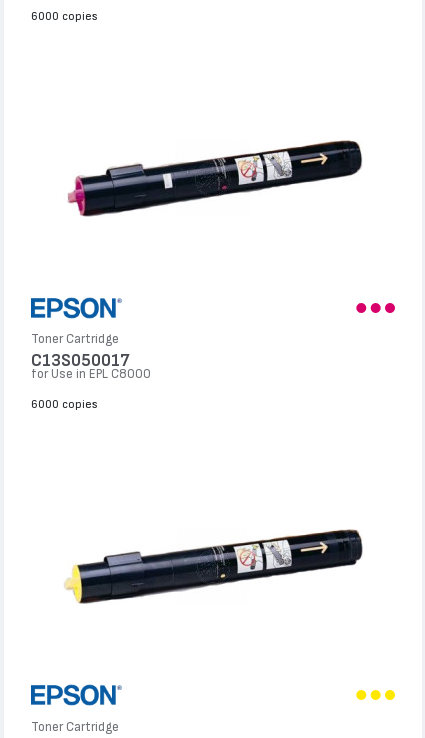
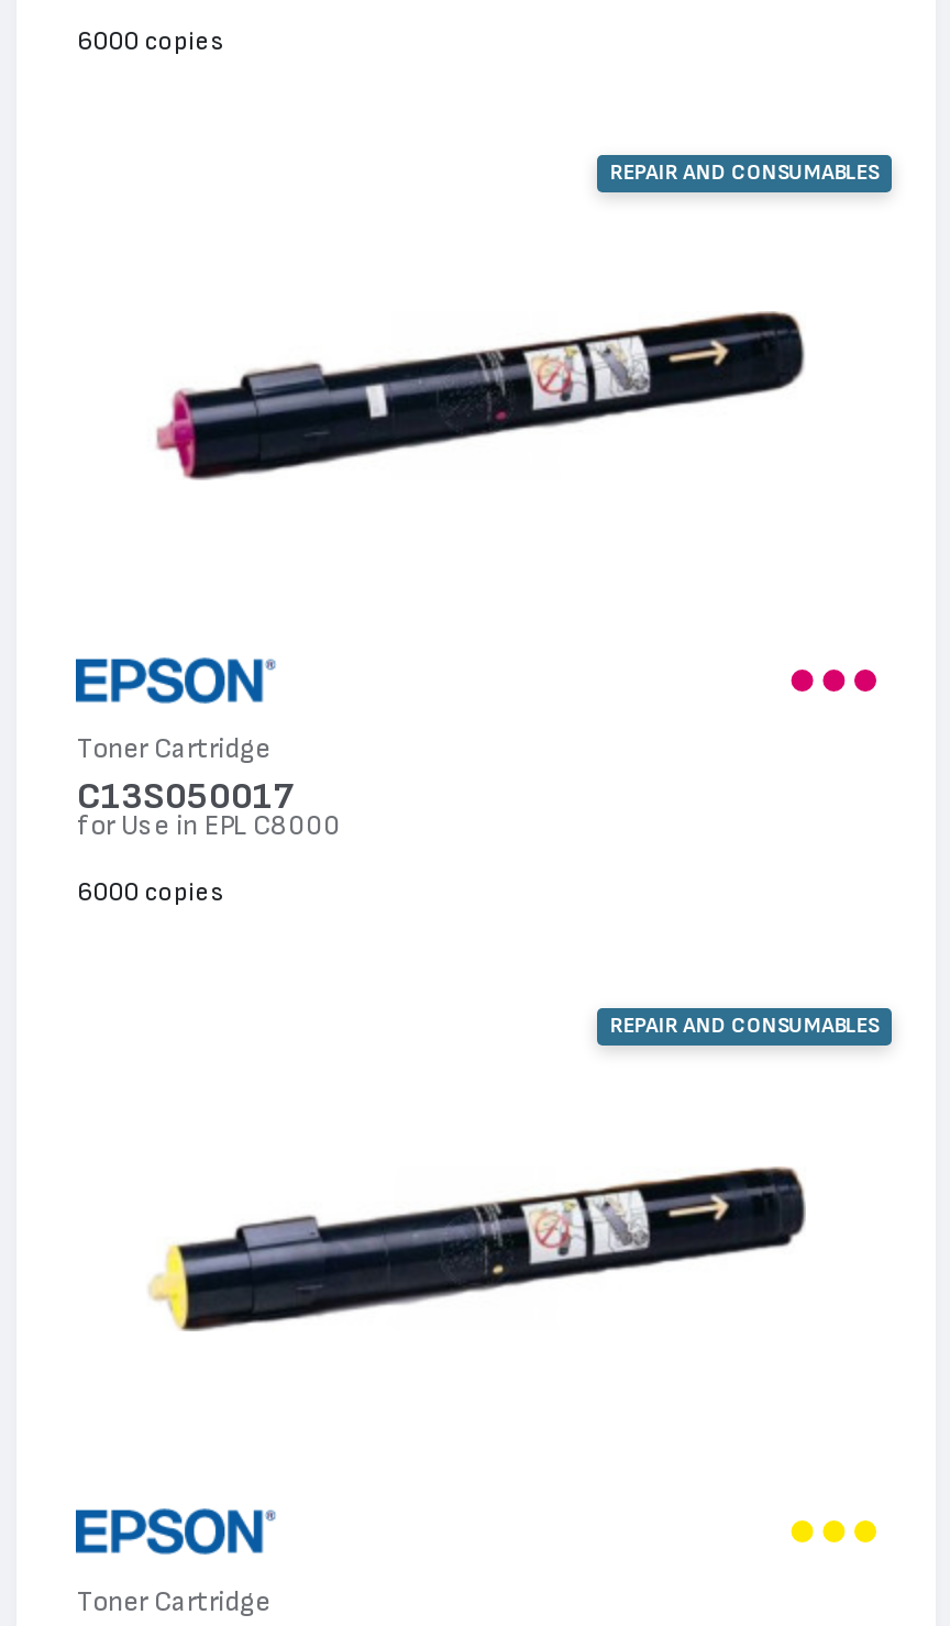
+ REPAIR AND CONSUMABLES

+ REPAIR AND CONSUMABLES
